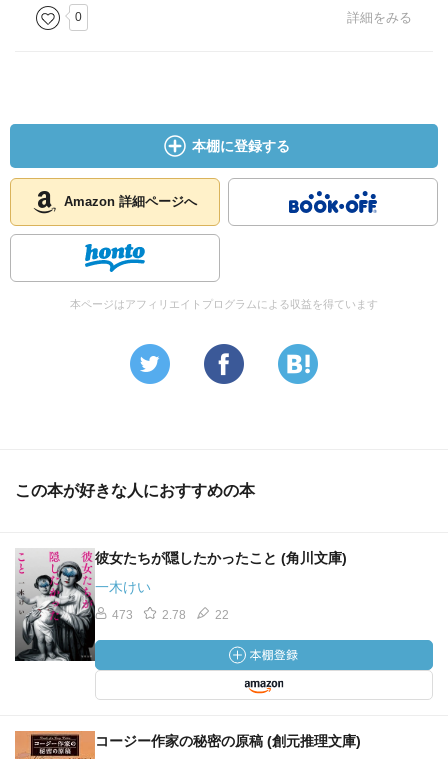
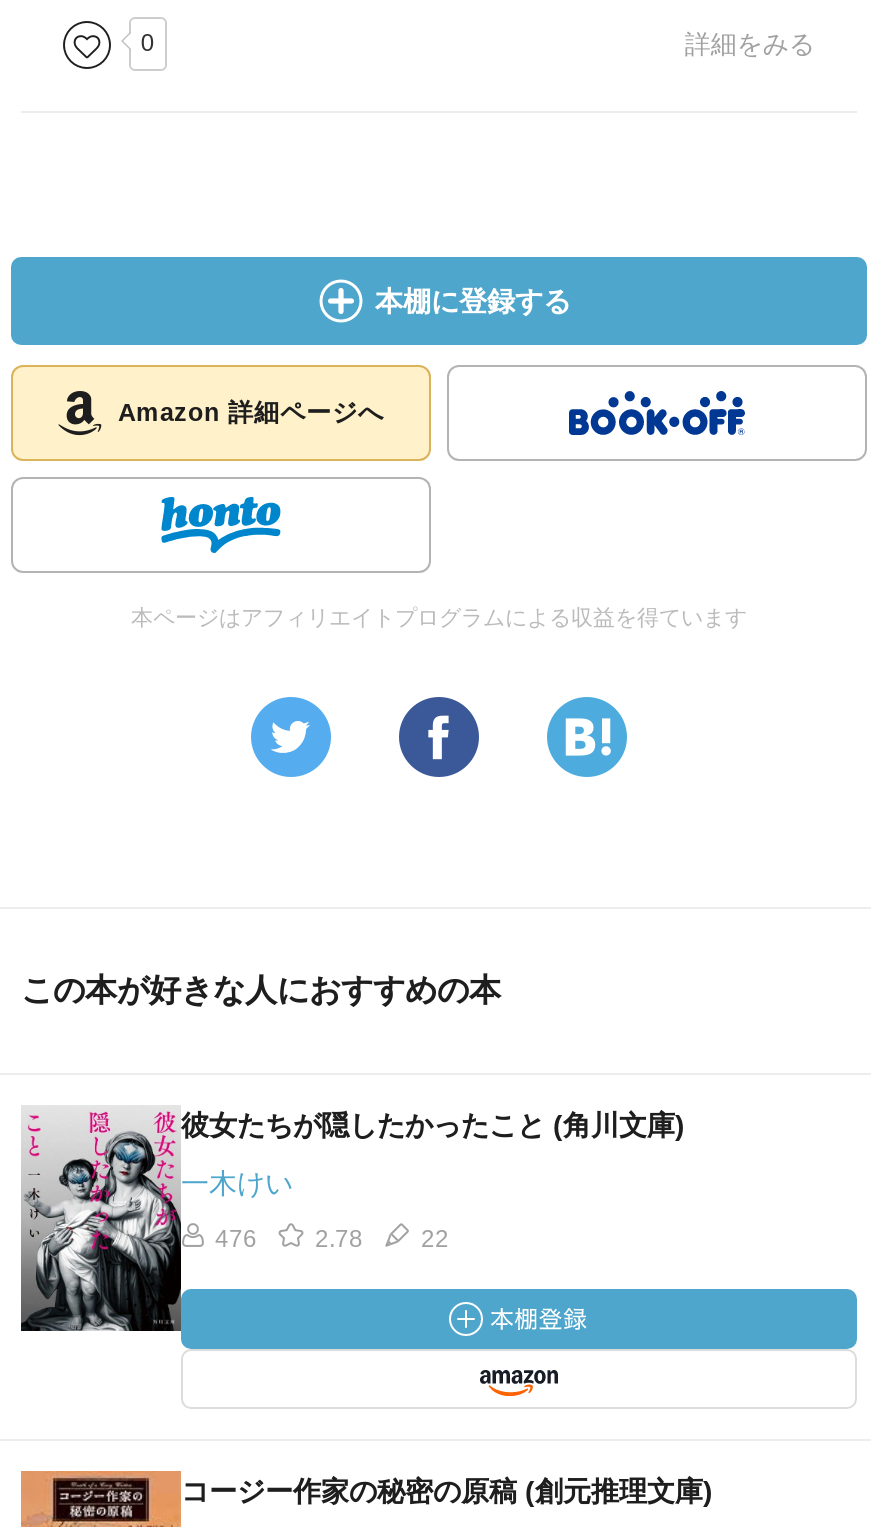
- 473
+ 476
